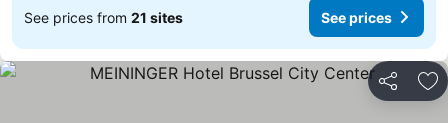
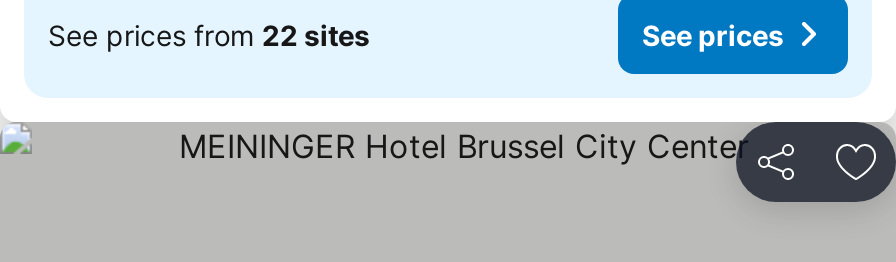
- See prices from 21 sites
+ See prices from 22 sites
